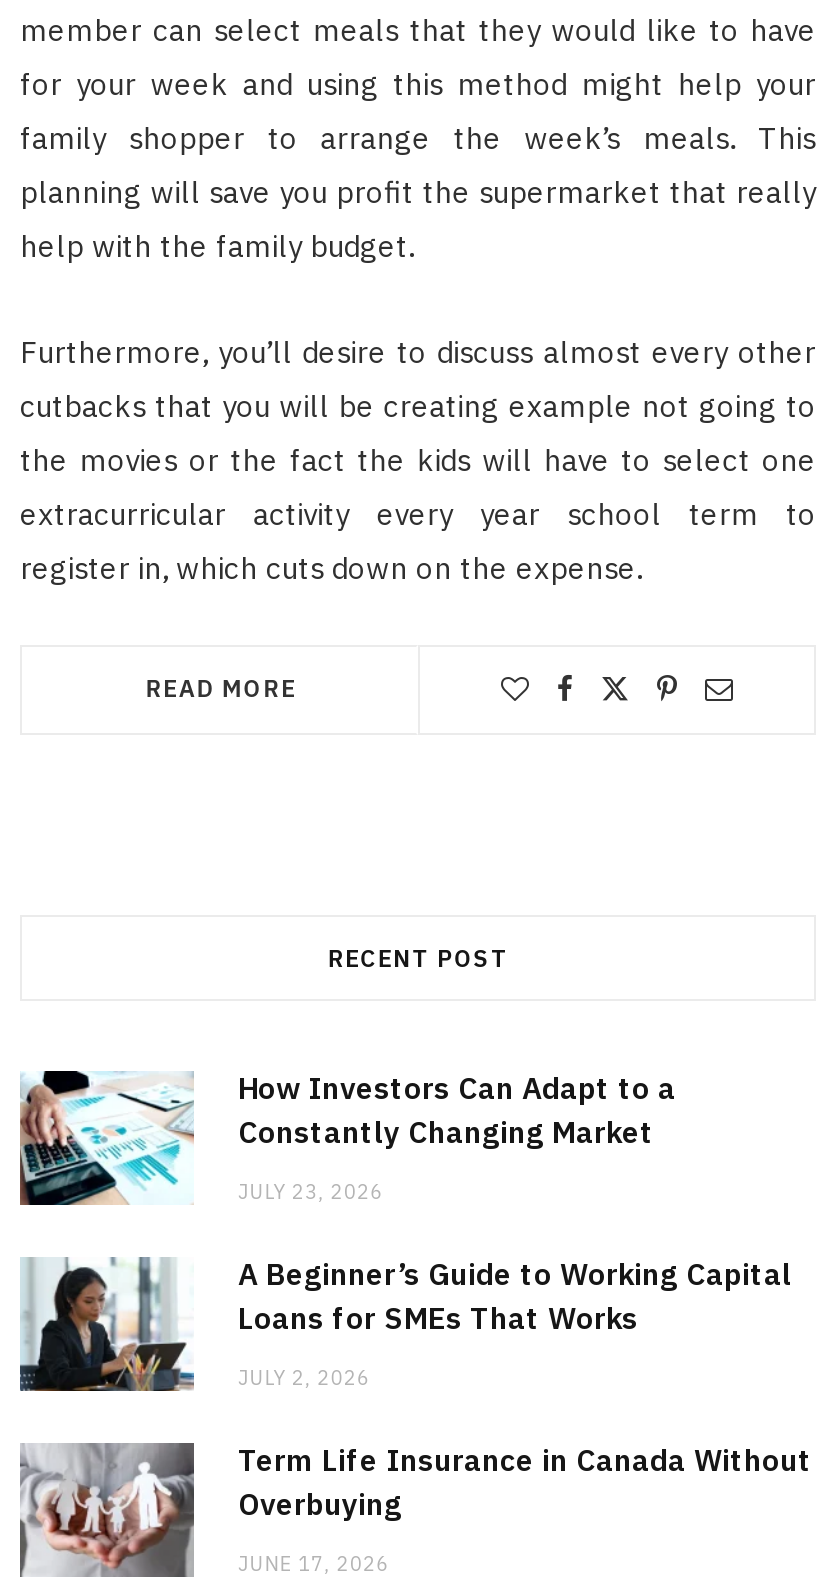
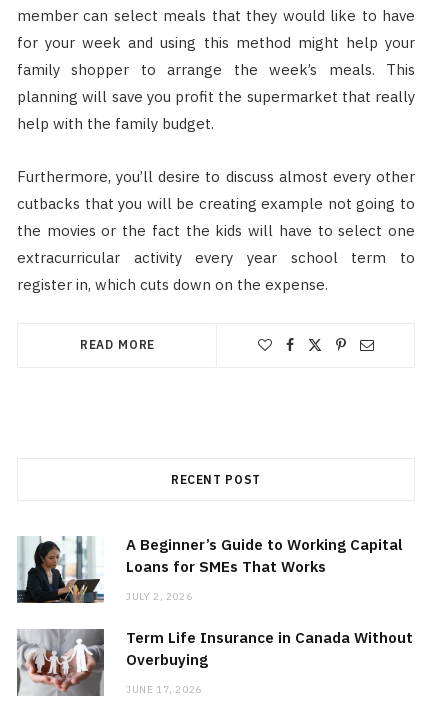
- [image]
- How Investors Can Adapt to a
- Constantly Changing Market
- JULY 23, 2026
